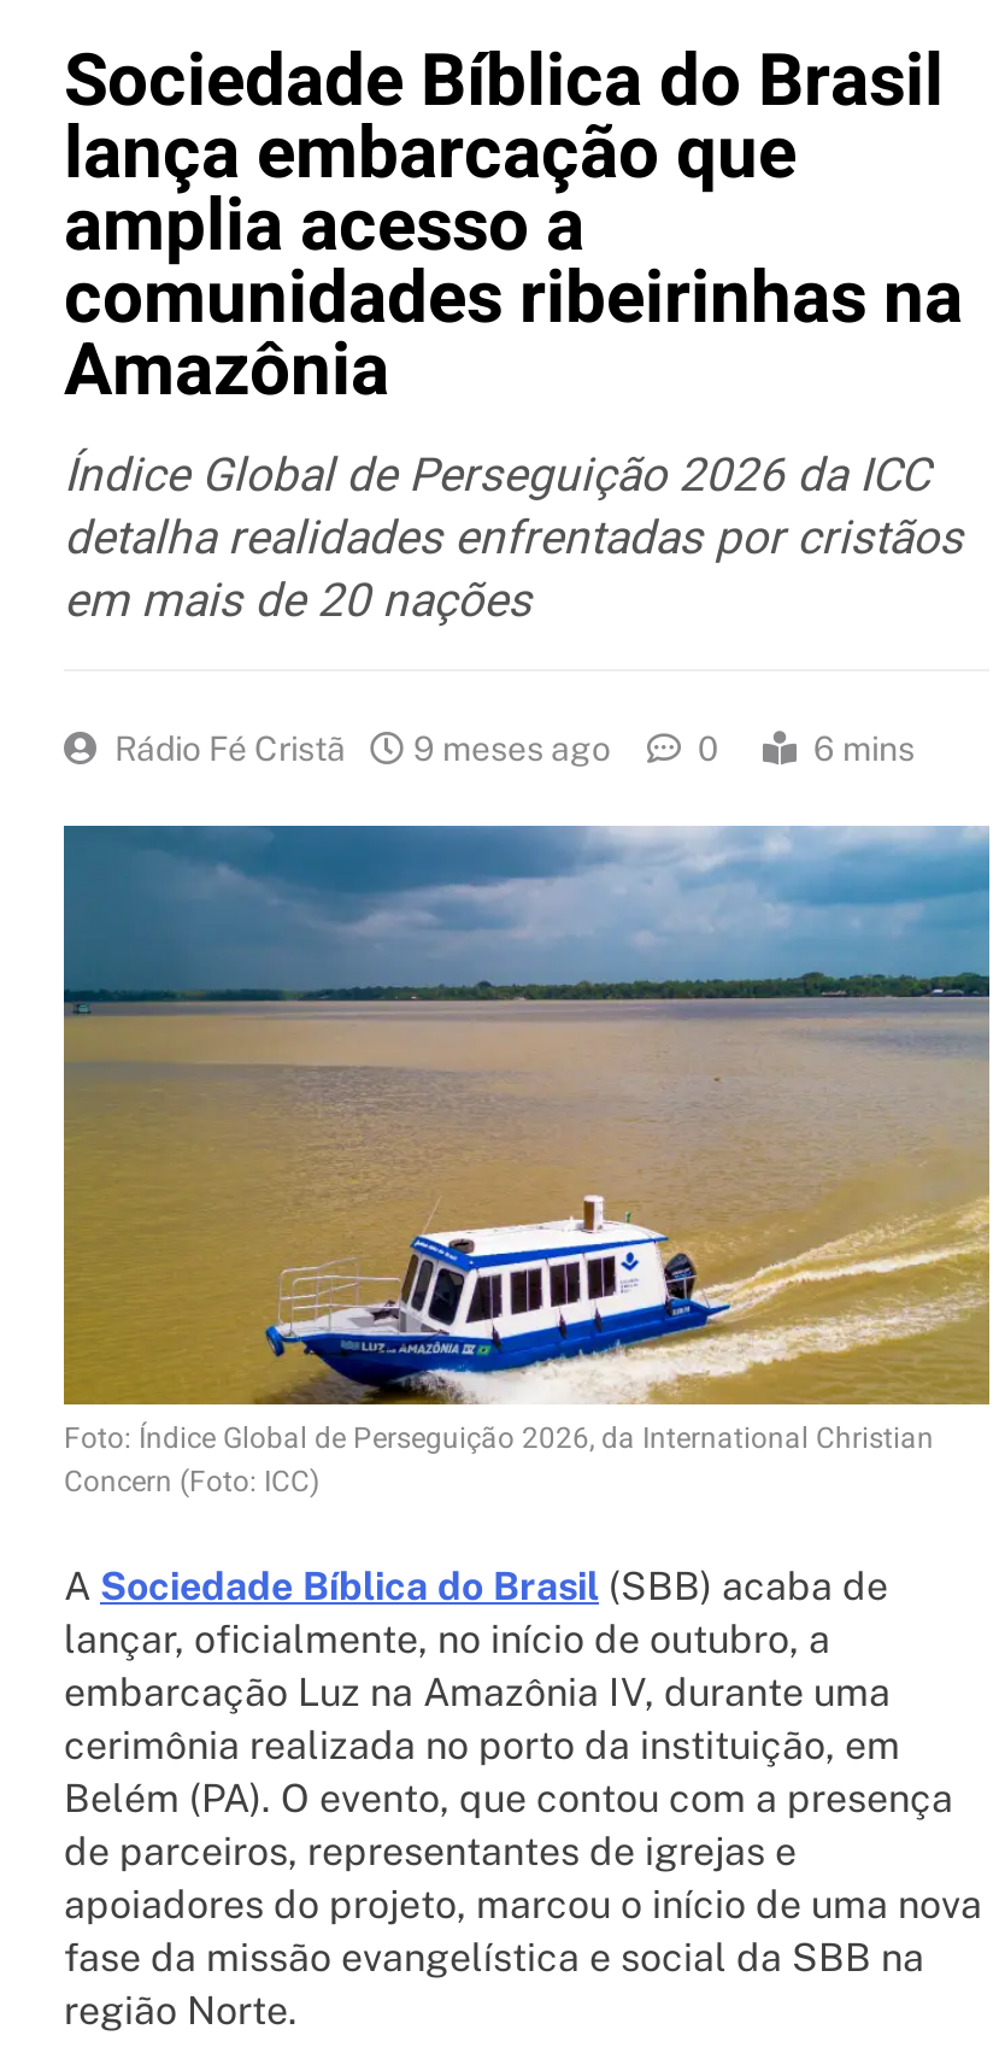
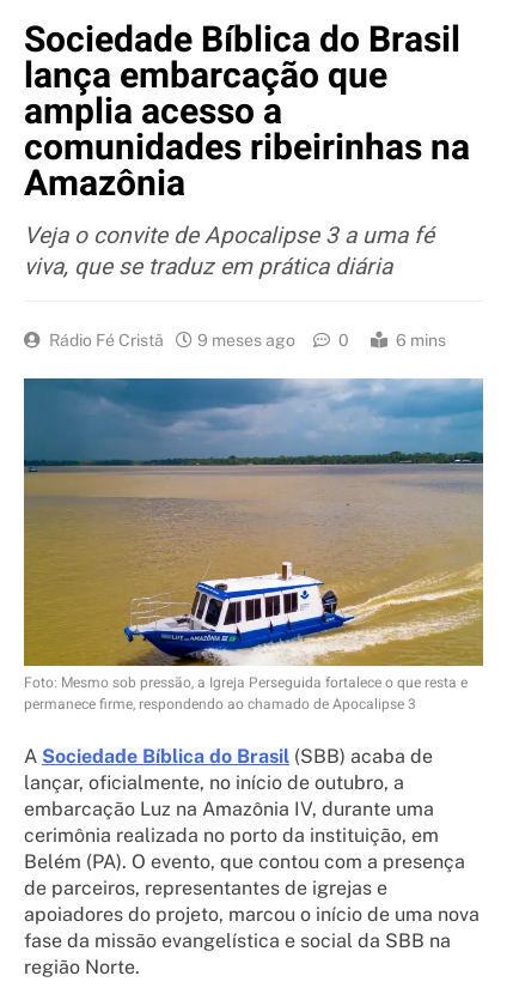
- Índice Global de Perseguição 2026 da ICC
- detalha realidades enfrentadas por cristãos
- em mais de 20 nações
+ Veja o convite de Apocalipse 3 a uma fé
+ viva, que se traduz em prática diária

- Foto: Índice Global de Perseguição 2026, da International Christian
- Concern (Foto: ICC)
+ Foto: Mesmo sob pressão, a Igreja Perseguida fortalece o que resta e
+ permanece firme, respondendo ao chamado de Apocalipse 3
